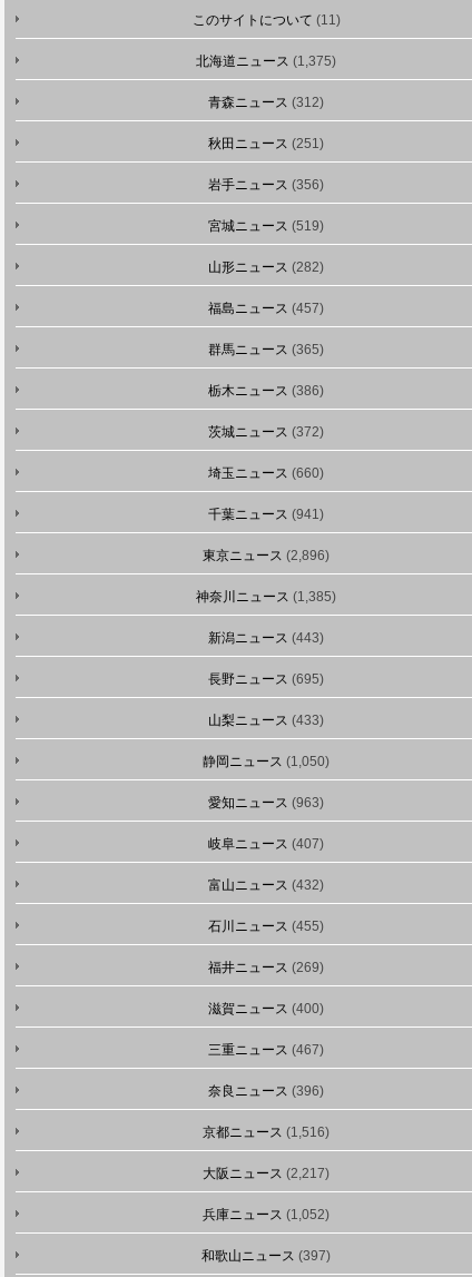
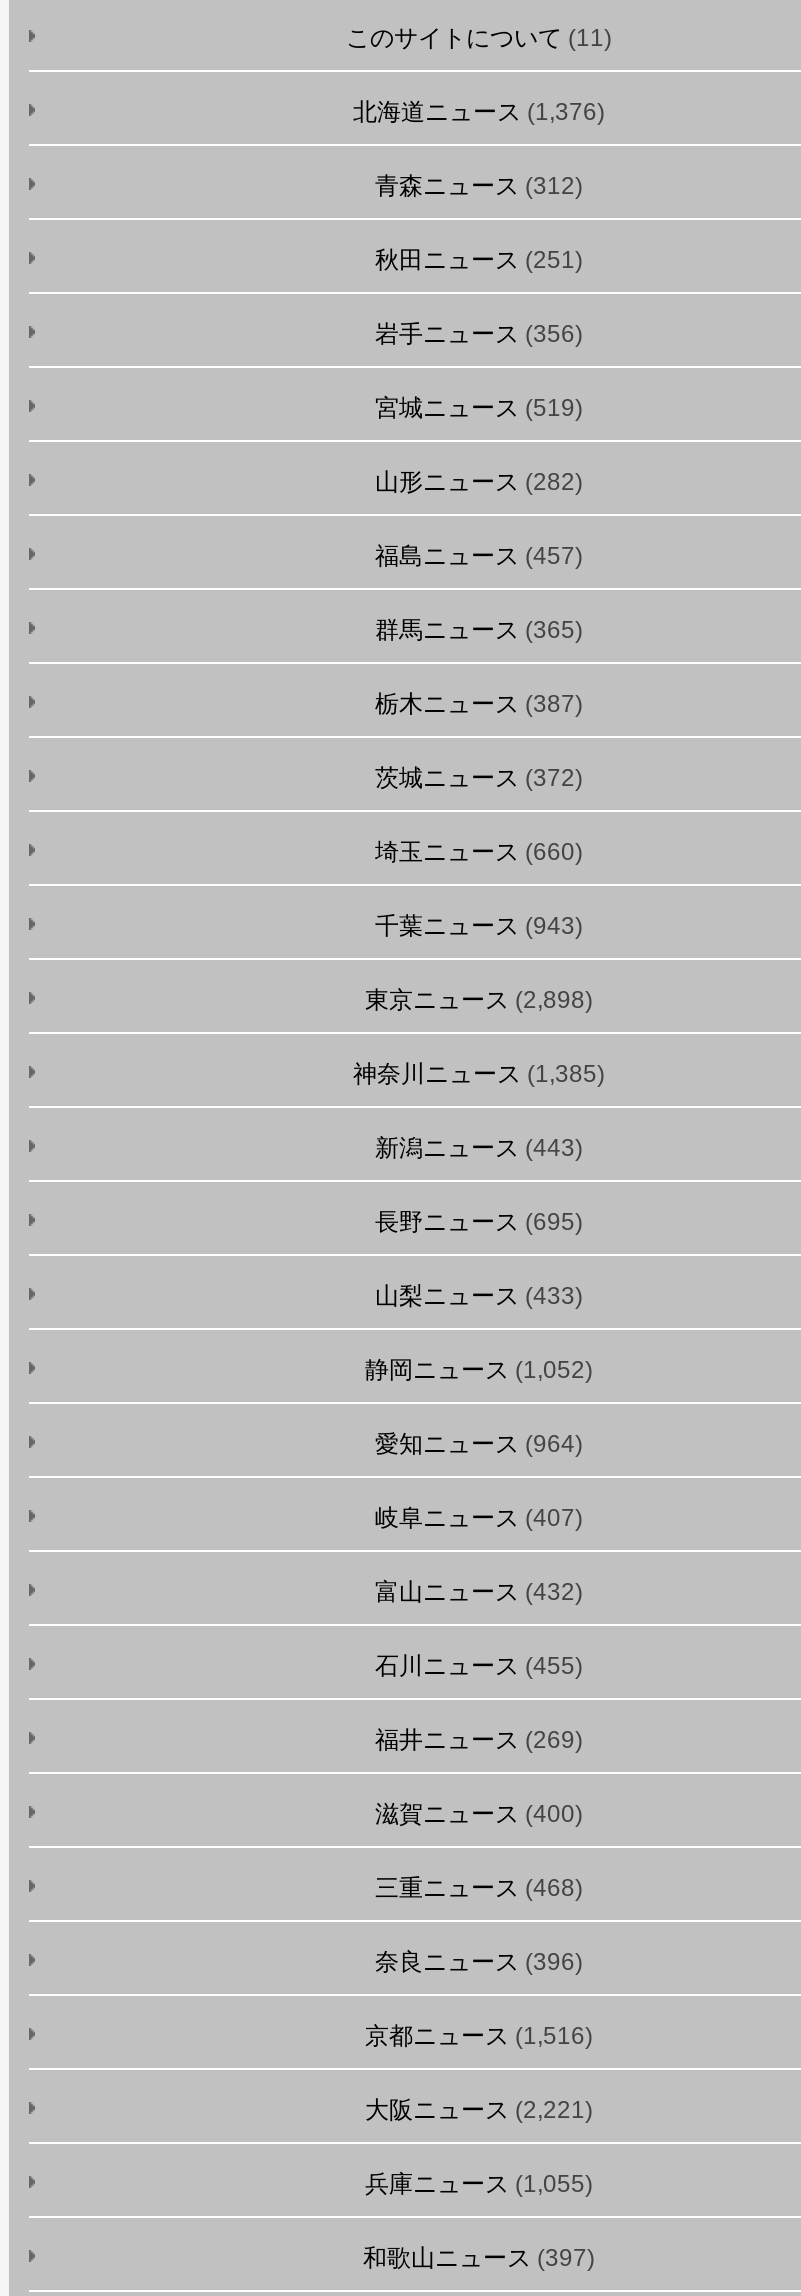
- 北海道ニュース(1,375)
+ 北海道ニュース(1,376)

- 栃木ニュース(386)
+ 栃木ニュース(387)

- 千葉ニュース(941)
+ 千葉ニュース(943)

- 東京ニュース(2,896)
+ 東京ニュース(2,898)

- 静岡ニュース(1,050)
+ 静岡ニュース(1,052)

- 愛知ニュース(963)
+ 愛知ニュース(964)

- 三重ニュース(467)
+ 三重ニュース(468)

- 大阪ニュース(2,217)
+ 大阪ニュース(2,221)

- 兵庫ニュース(1,052)
+ 兵庫ニュース(1,055)
